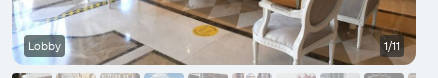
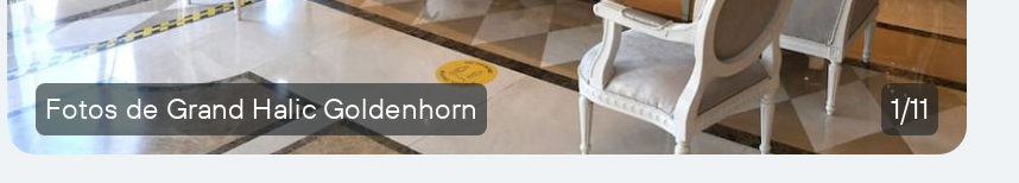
- Lobby
+ Fotos de Grand Halic Goldenhorn
